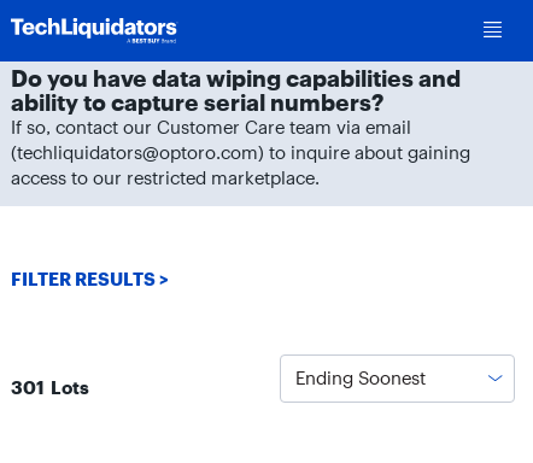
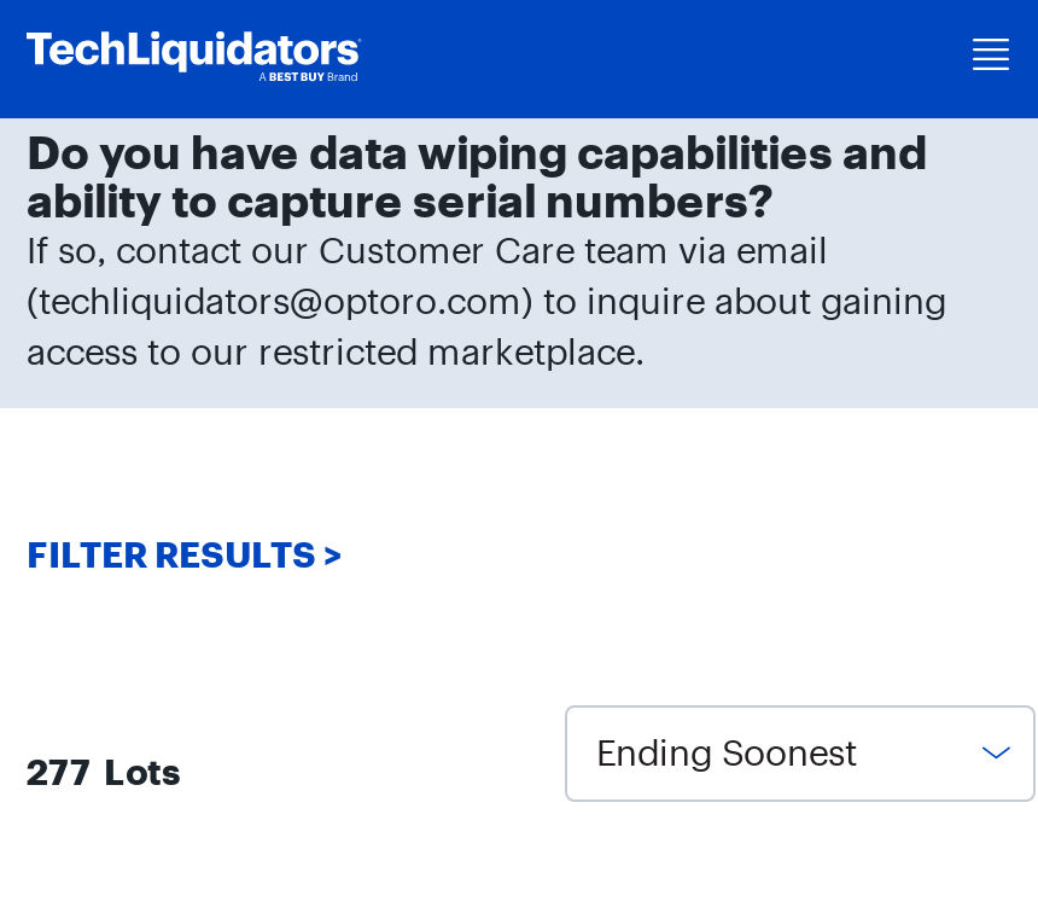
- 301 Lots
+ 277 Lots
